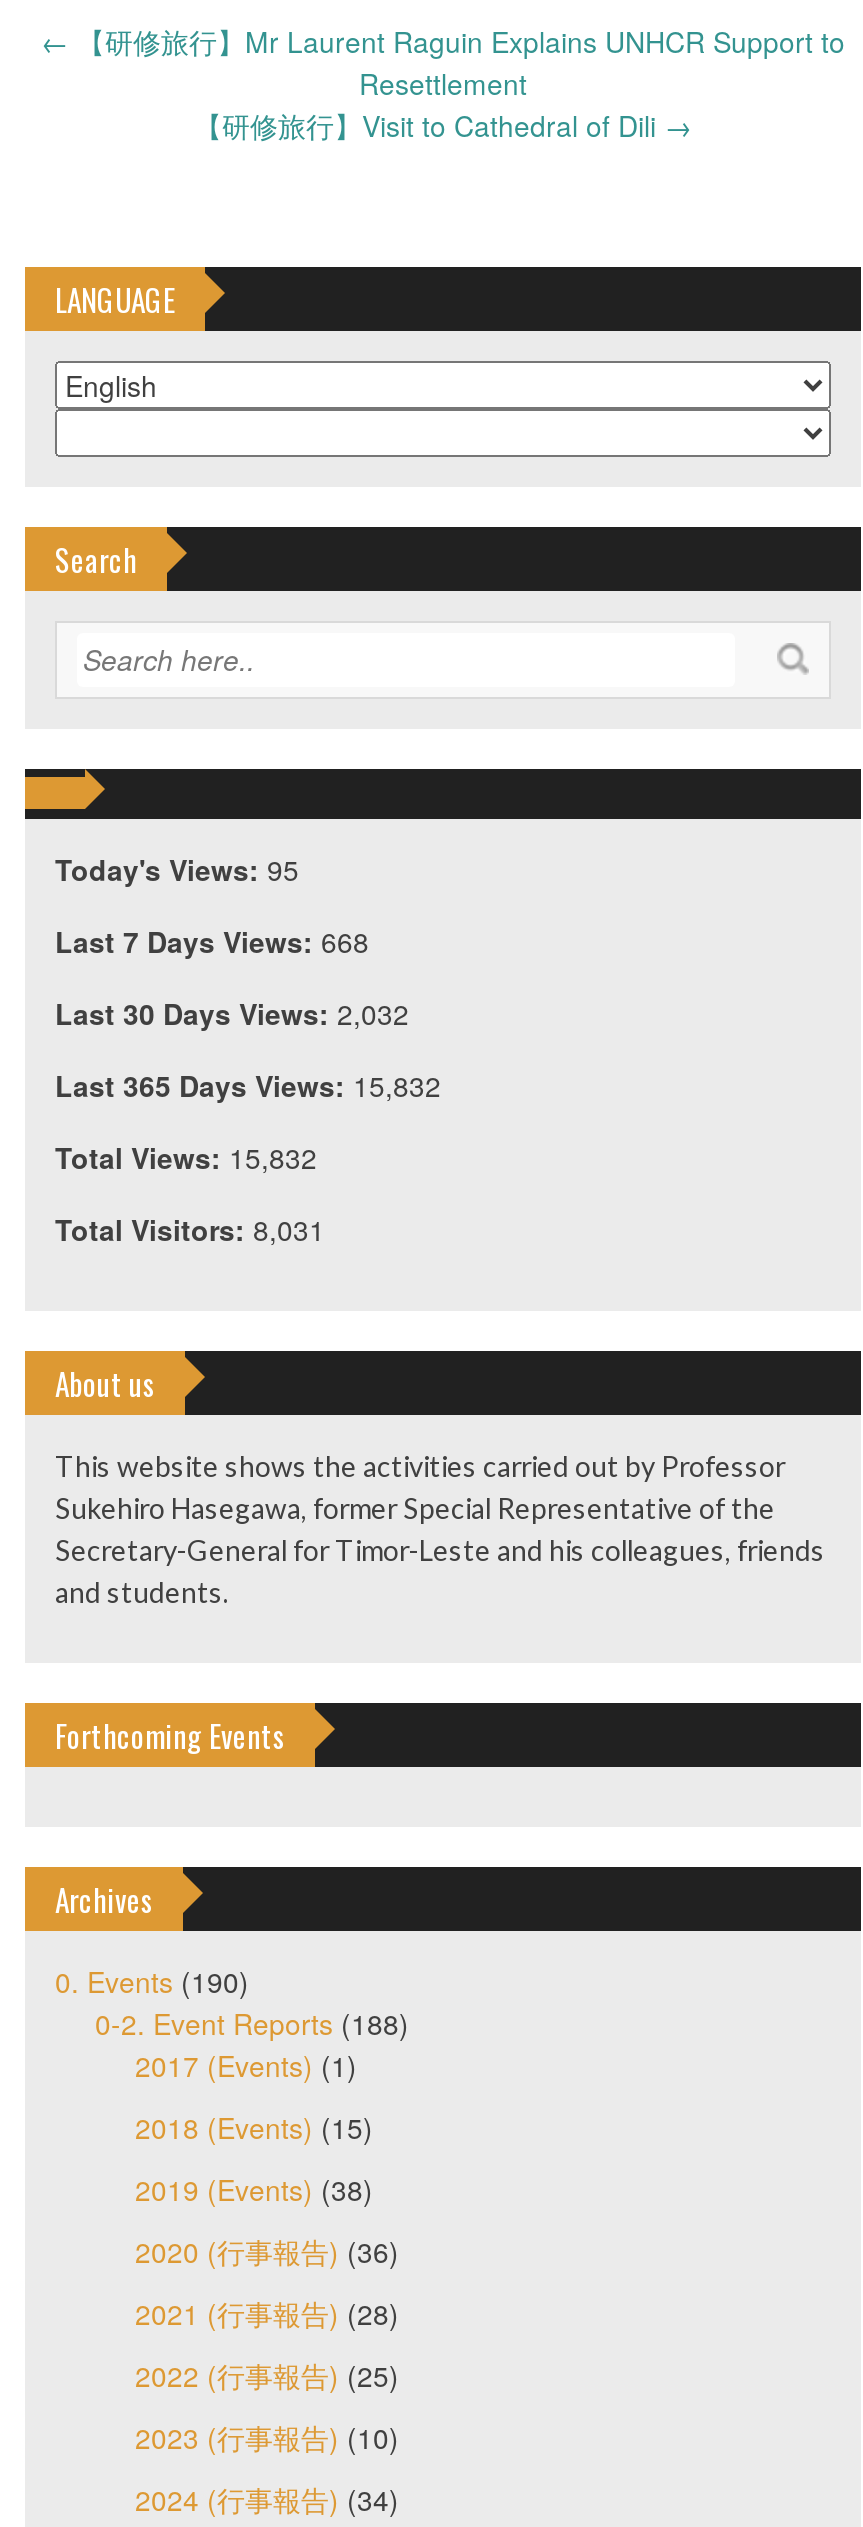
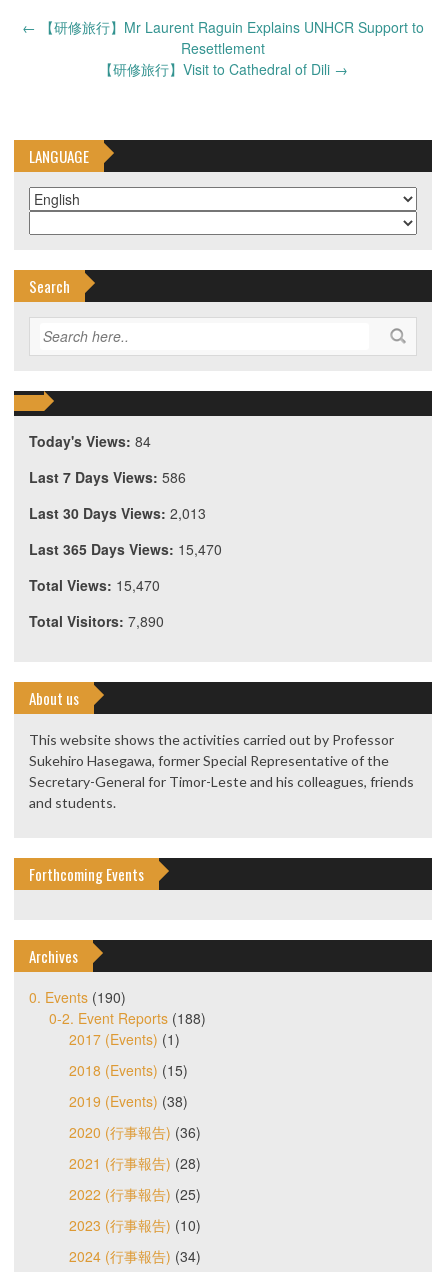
- Today's Views: 95
+ Today's Views: 84

- Last 7 Days Views: 668
+ Last 7 Days Views: 586

- Last 30 Days Views: 2,032
+ Last 30 Days Views: 2,013

- Last 365 Days Views: 15,832
+ Last 365 Days Views: 15,470

- Total Views: 15,832
+ Total Views: 15,470

- Total Visitors: 8,031
+ Total Visitors: 7,890
